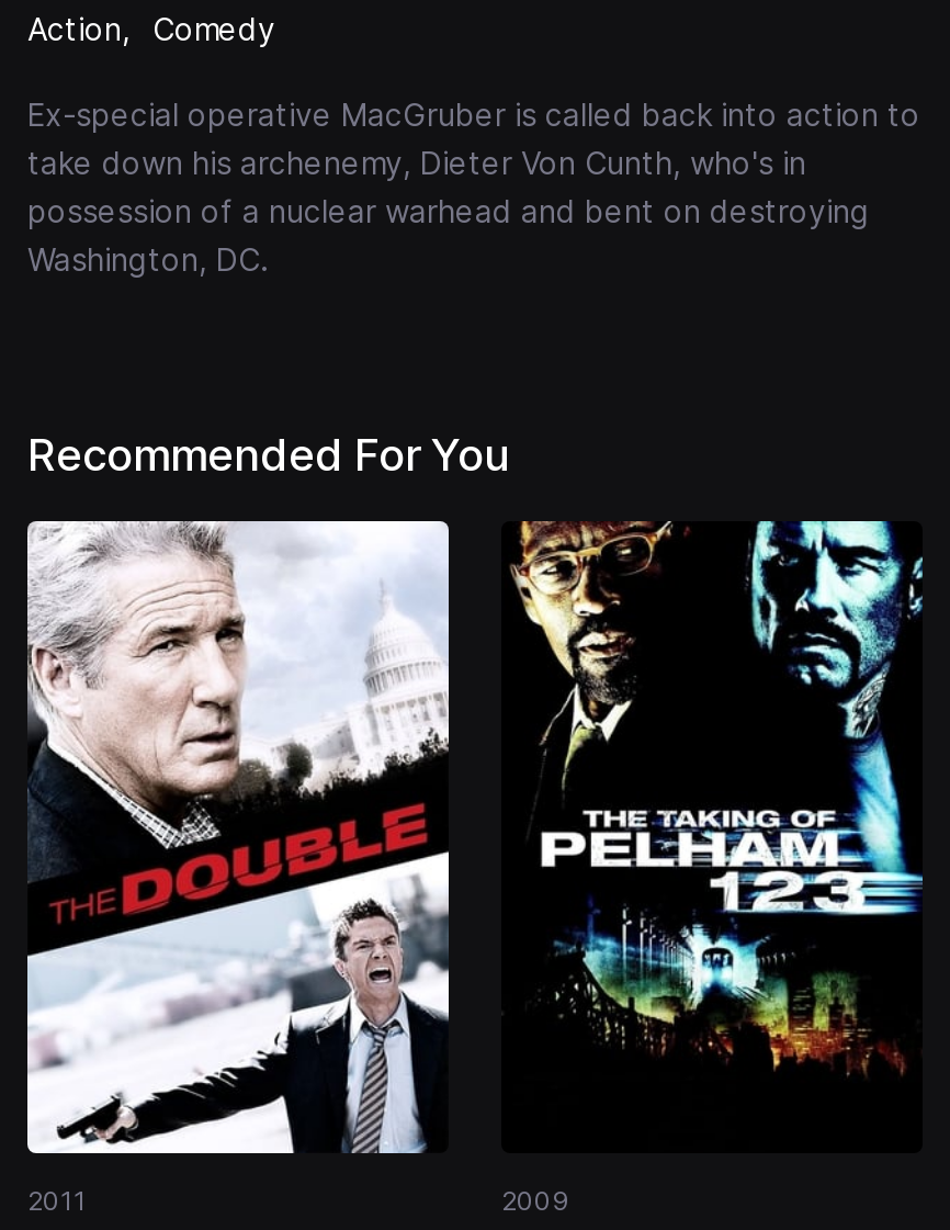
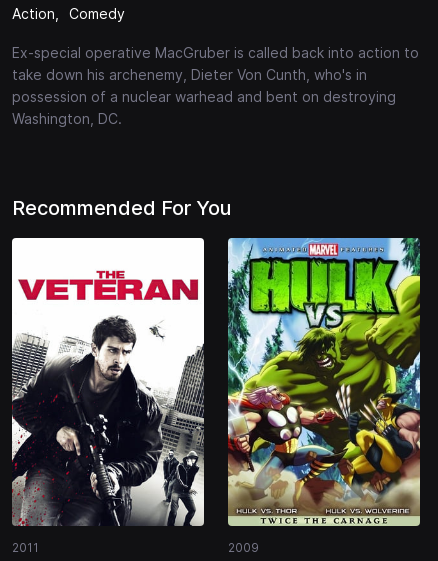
- [image]
+ [image]

- [image]
+ [image]
